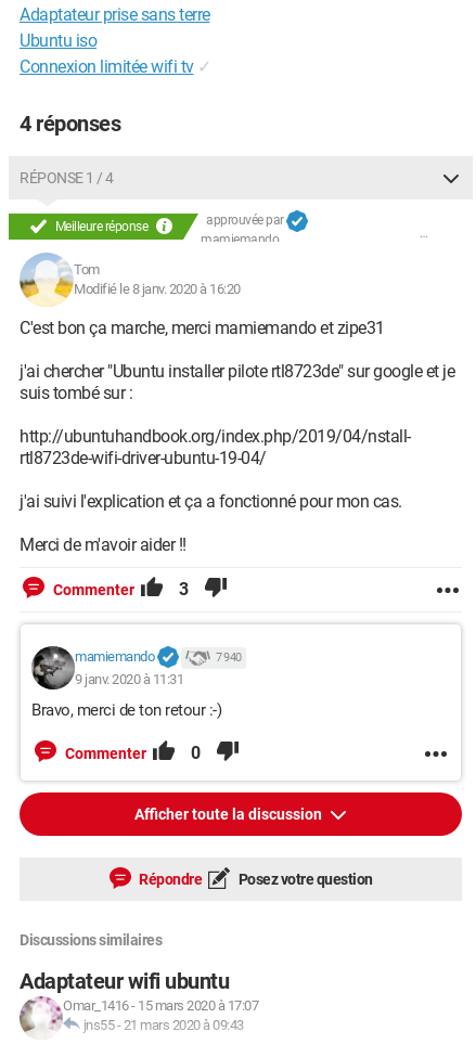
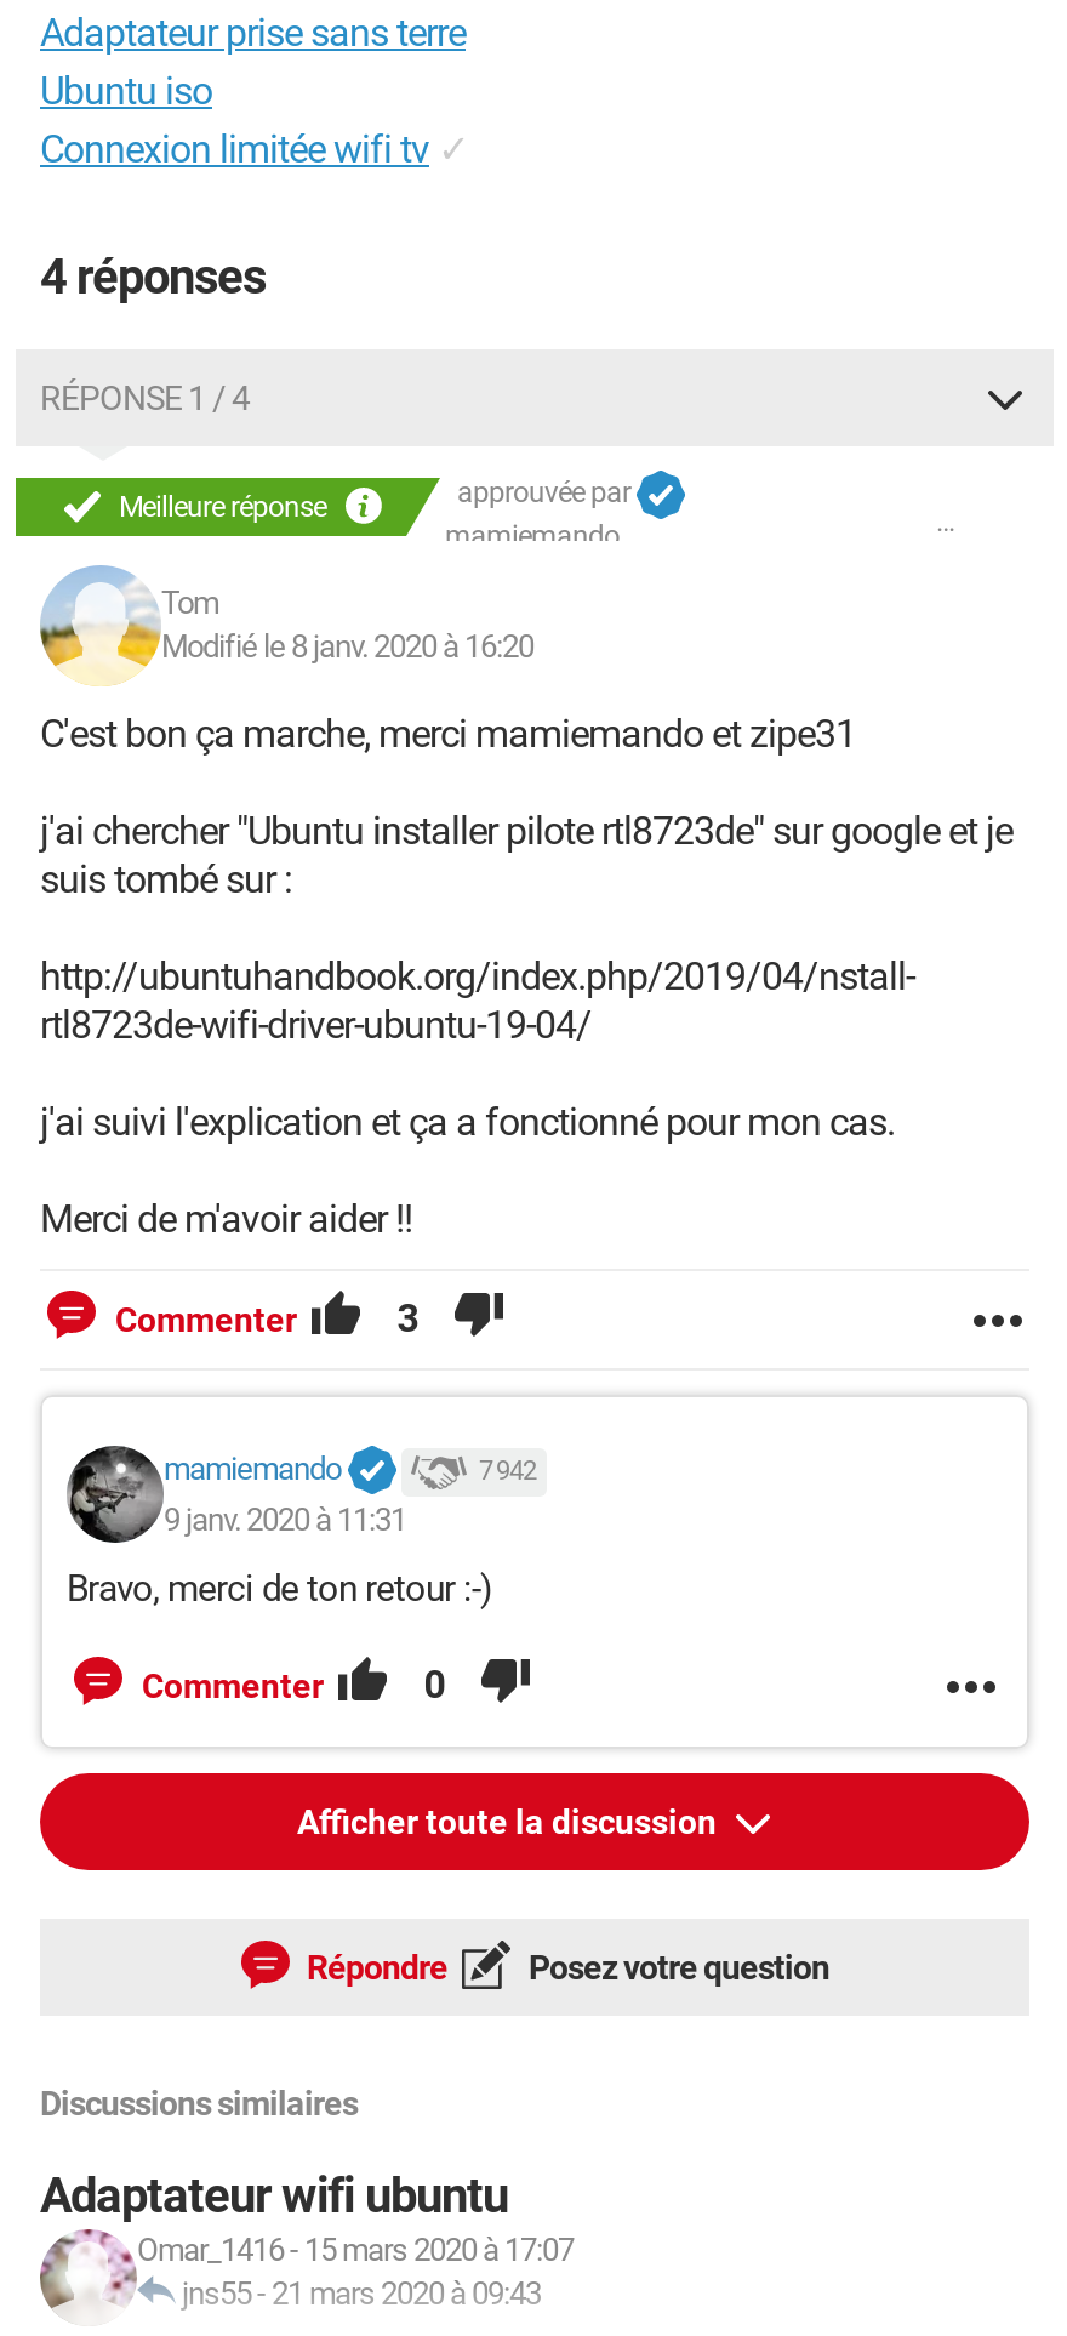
- 7 940
+ 7 942
